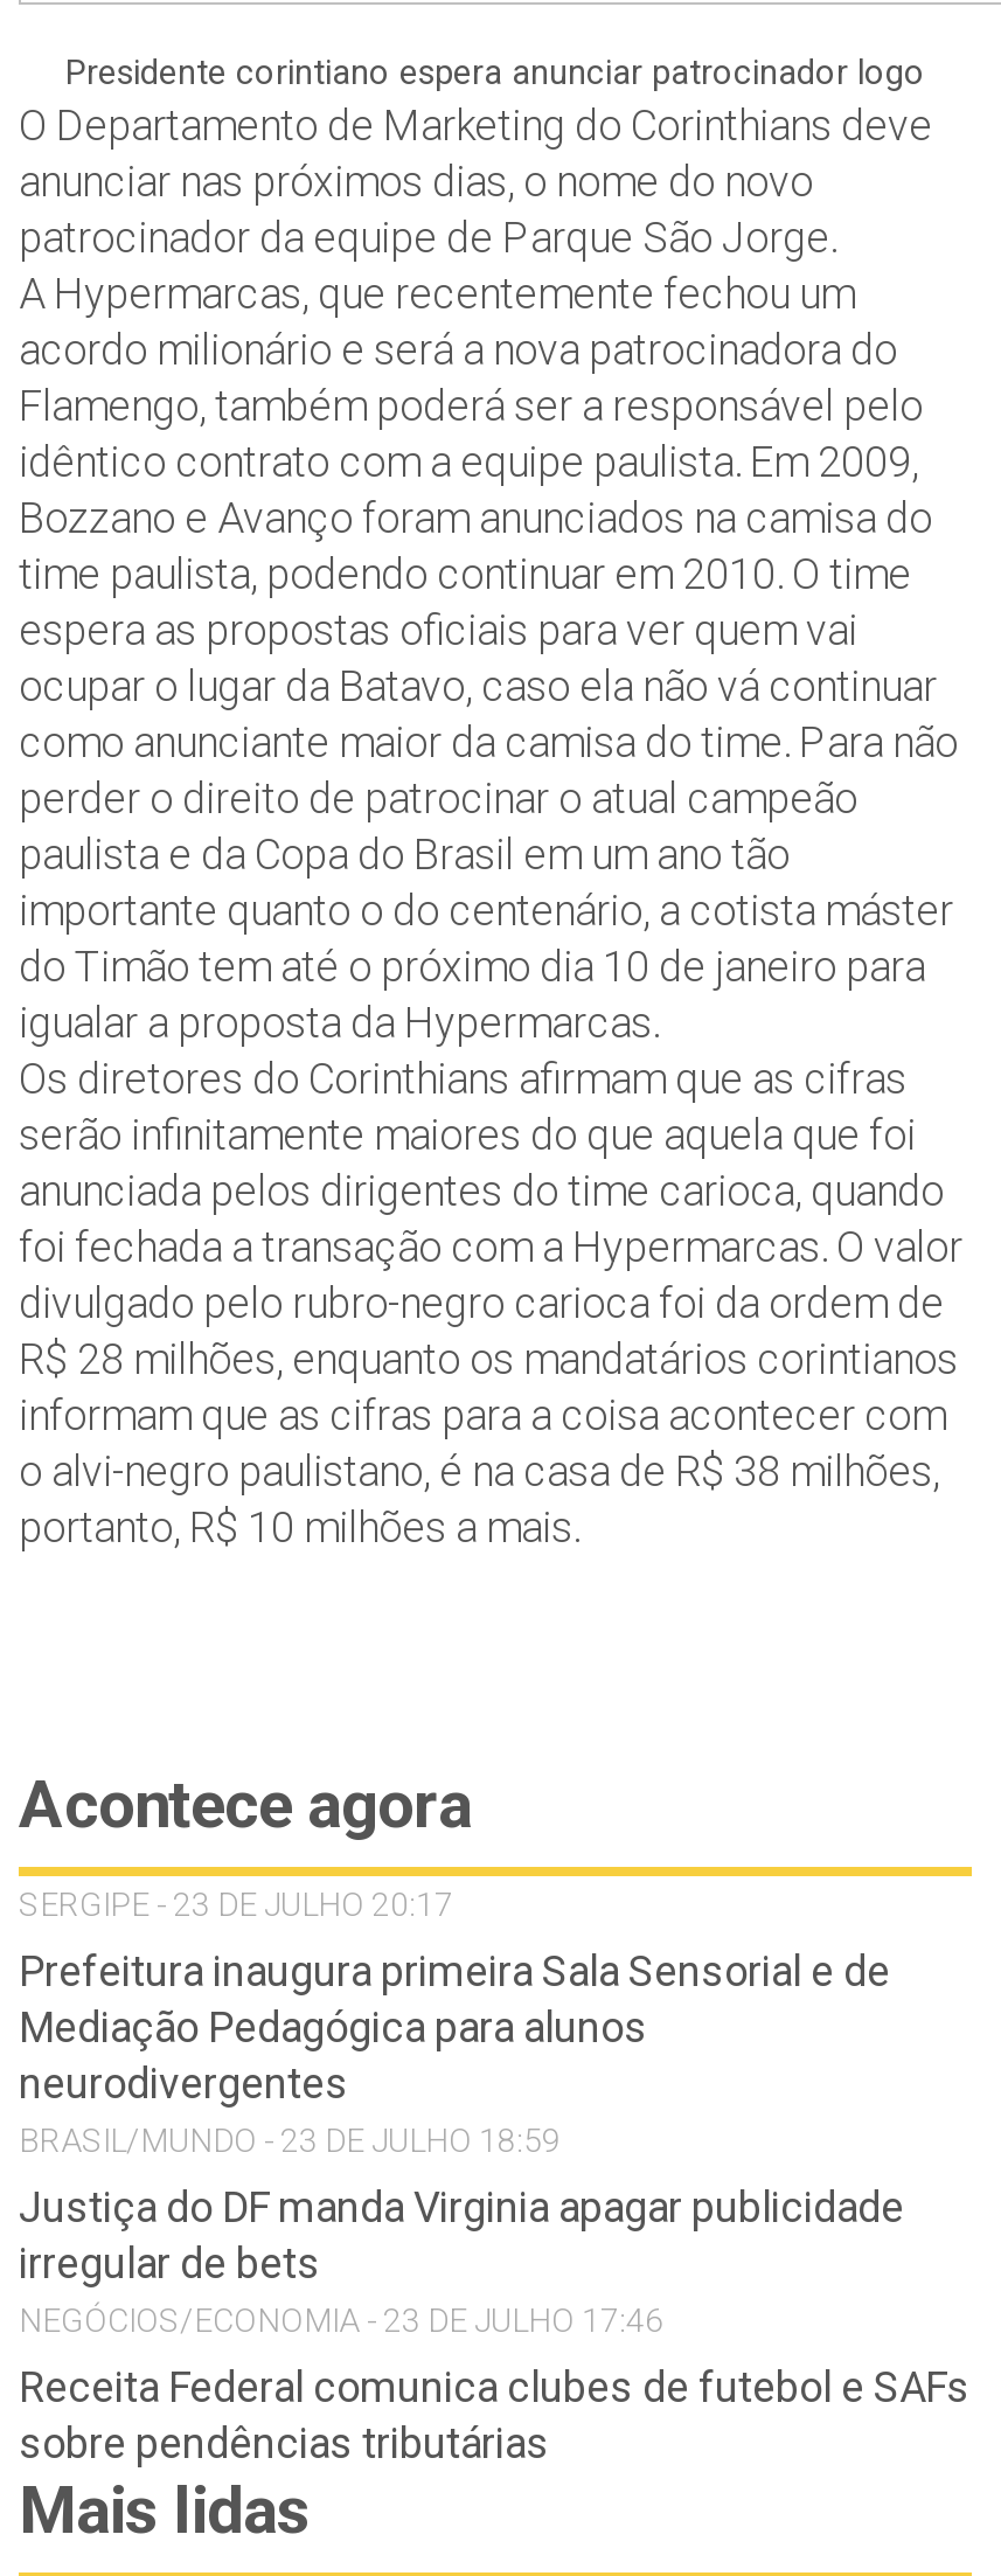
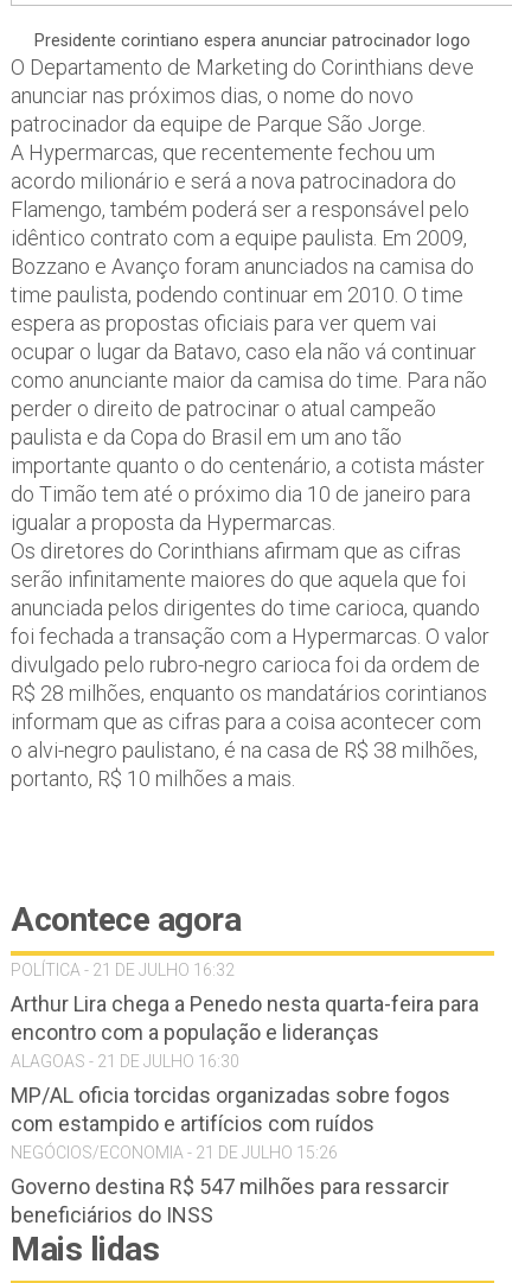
- SERGIPE - 23 DE JULHO 20:17
+ POLÍTICA - 21 DE JULHO 16:32

- Prefeitura inaugura primeira Sala Sensorial e de
- Mediação Pedagógica para alunos
- neurodivergentes
- BRASIL/MUNDO - 23 DE JULHO 18:59
+ Arthur Lira chega a Penedo nesta quarta-feira para
+ encontro com a população e lideranças
+ ALAGOAS - 21 DE JULHO 16:30

- Justiça do DF manda Virginia apagar publicidade
- irregular de bets
- NEGÓCIOS/ECONOMIA - 23 DE JULHO 17:46
+ MP/AL oficia torcidas organizadas sobre fogos
+ com estampido e artifícios com ruídos
+ NEGÓCIOS/ECONOMIA - 21 DE JULHO 15:26

- Receita Federal comunica clubes de futebol e SAFs
- sobre pendências tributárias
+ Governo destina R$ 547 milhões para ressarcir
+ beneficiários do INSS
